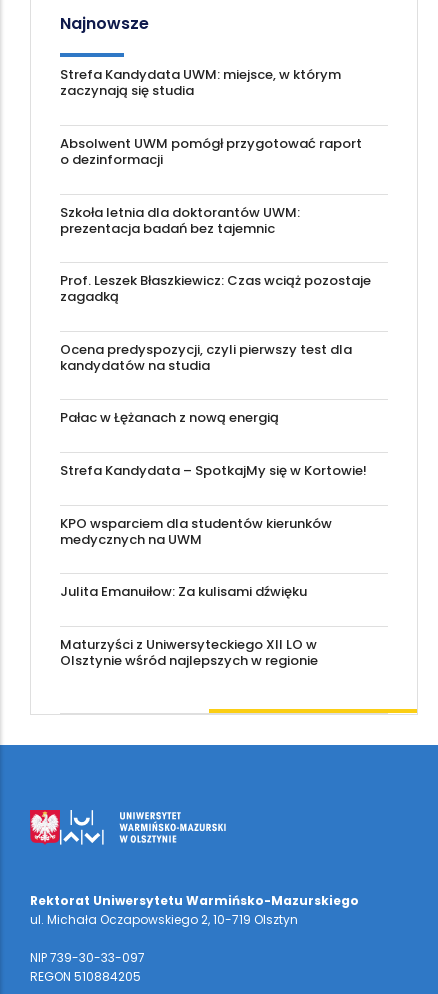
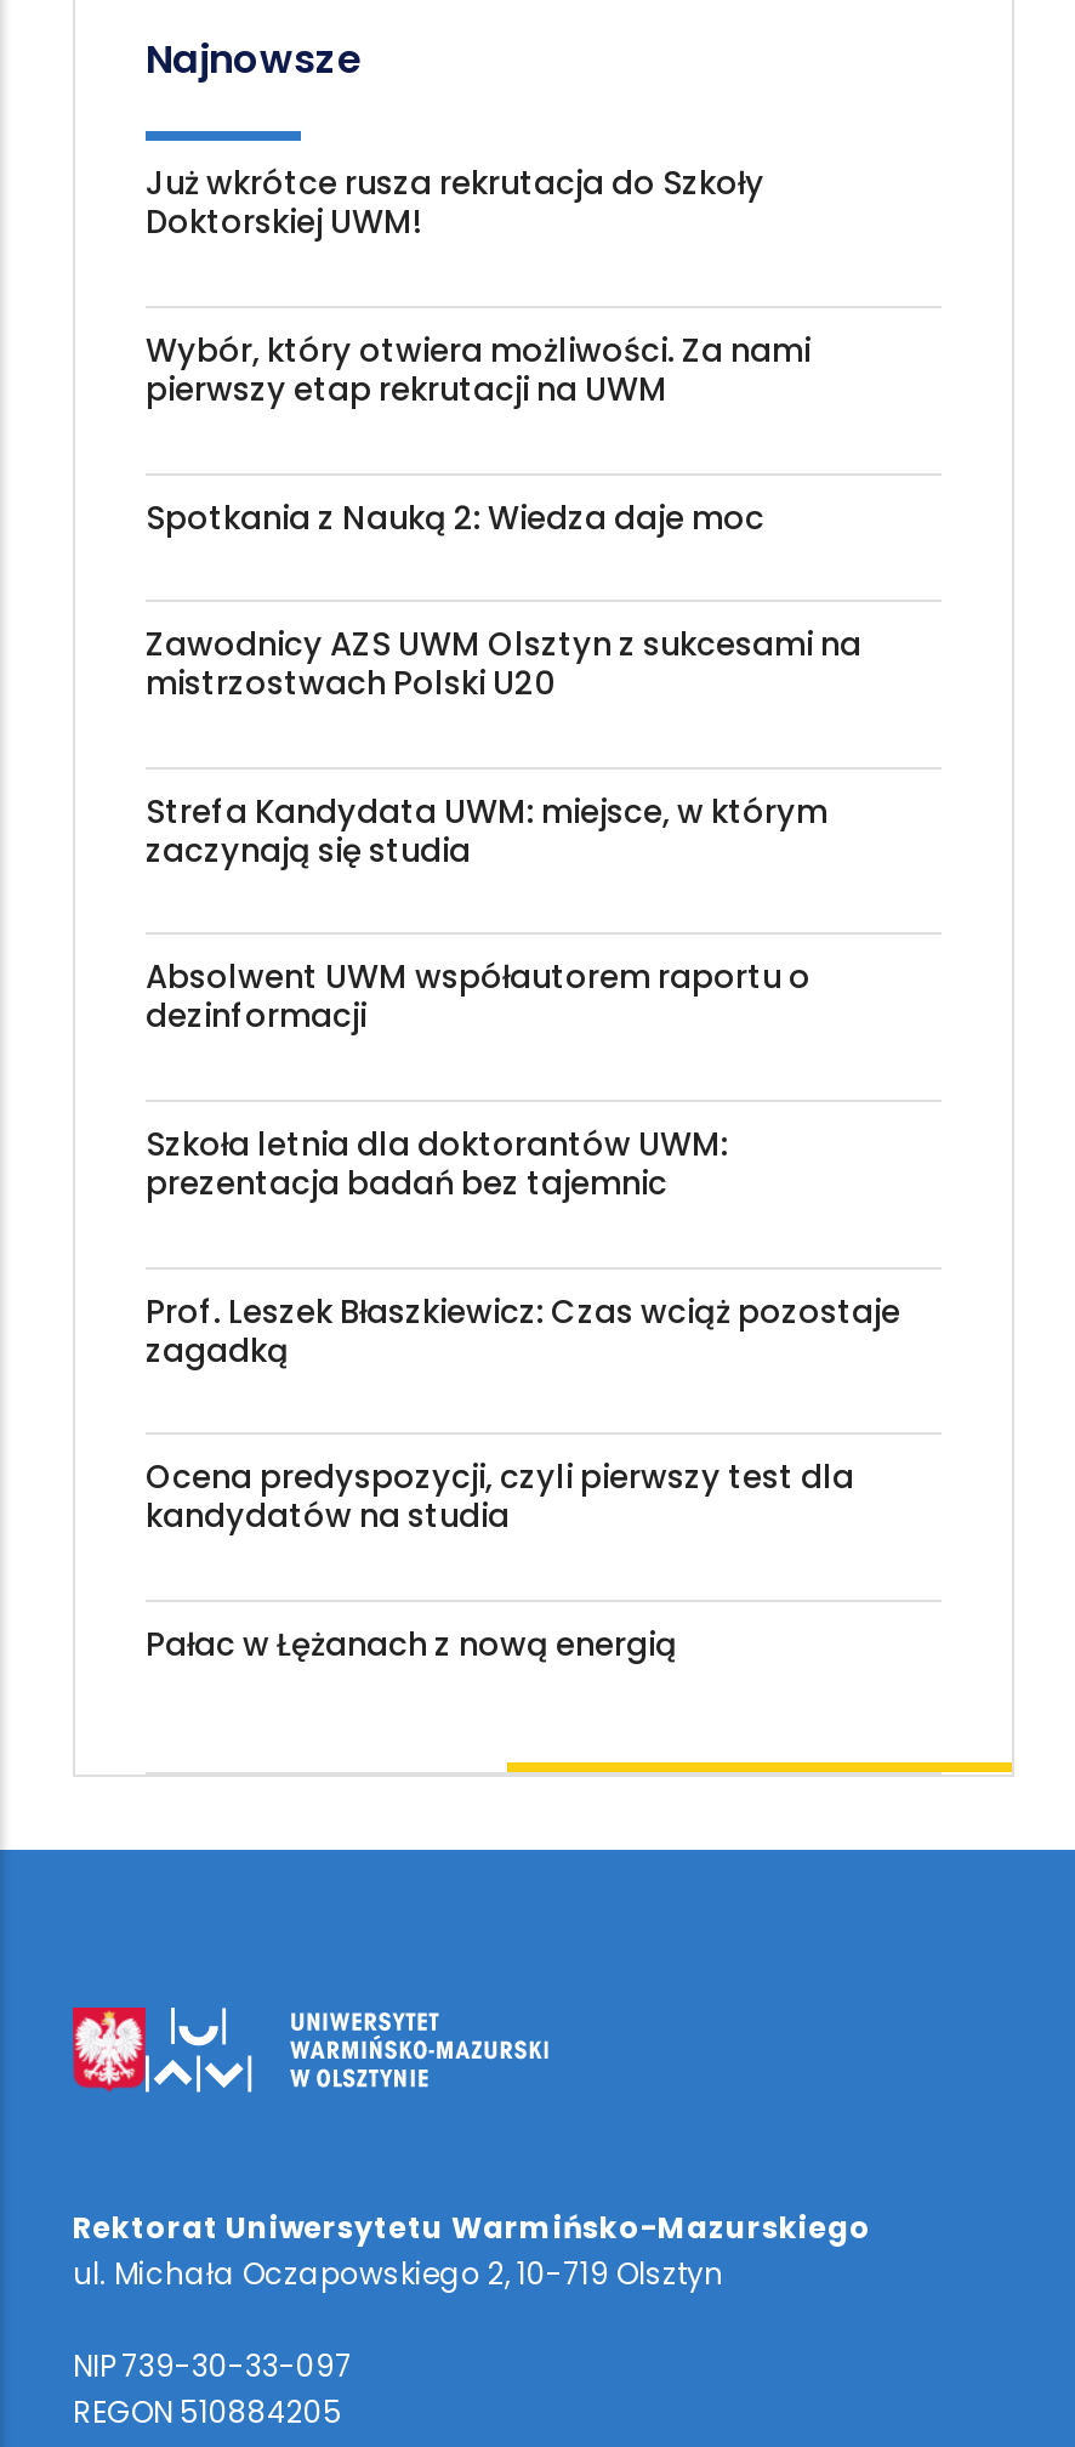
+ Już wkrótce rusza rekrutacja do Szkoły
+ Doktorskiej UWM!
+ Wybór, który otwiera możliwości. Za nami
+ pierwszy etap rekrutacji na UWM
+ Spotkania z Nauką 2: Wiedza daje moc
+ Zawodnicy AZS UWM Olsztyn z sukcesami na
+ mistrzostwach Polski U20

moved down: Strefa Kandydata UWM: miejsce, w którym | zaczynają się studia

- Absolwent UWM pomógł przygotować raport
- o dezinformacji
+ Absolwent UWM współautorem raportu o
+ dezinformacji

moved down: Szkoła letnia dla doktorantów UWM: | prezentacja badań bez tajemnic | Prof. Leszek Błaszkiewicz: Czas wciąż pozostaje | zagadką | Ocena predyspozycji, czyli pierwszy test dla | kandydatów na studia | Pałac w Łężanach z nową energią

- Strefa Kandydata – SpotkajMy się w Kortowie!
- KPO wsparciem dla studentów kierunków
- medycznych na UWM
- Julita Emanuiłow: Za kulisami dźwięku
- Maturzyści z Uniwersyteckiego XII LO w
- Olsztynie wśród najlepszych w regionie
